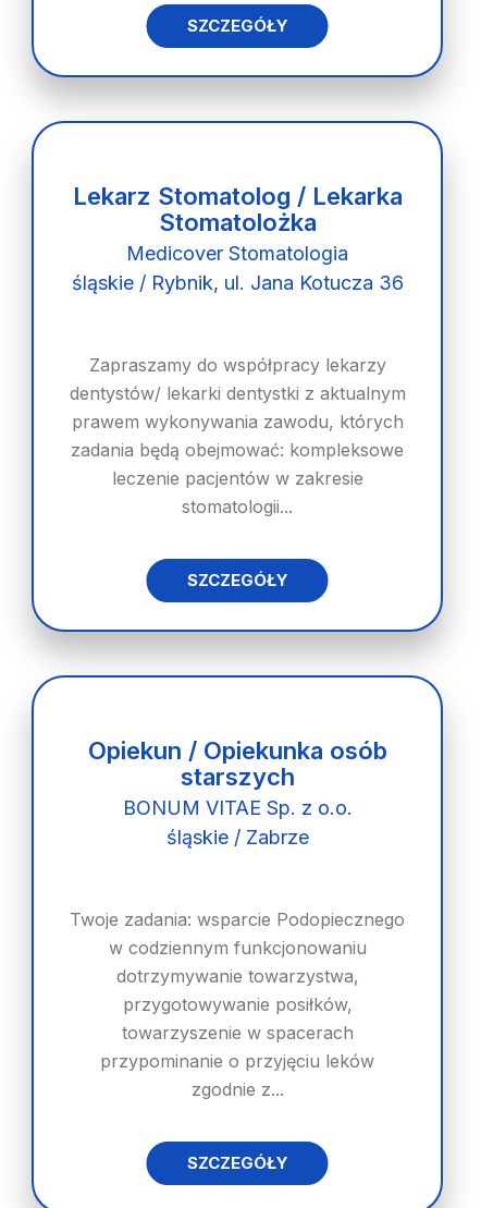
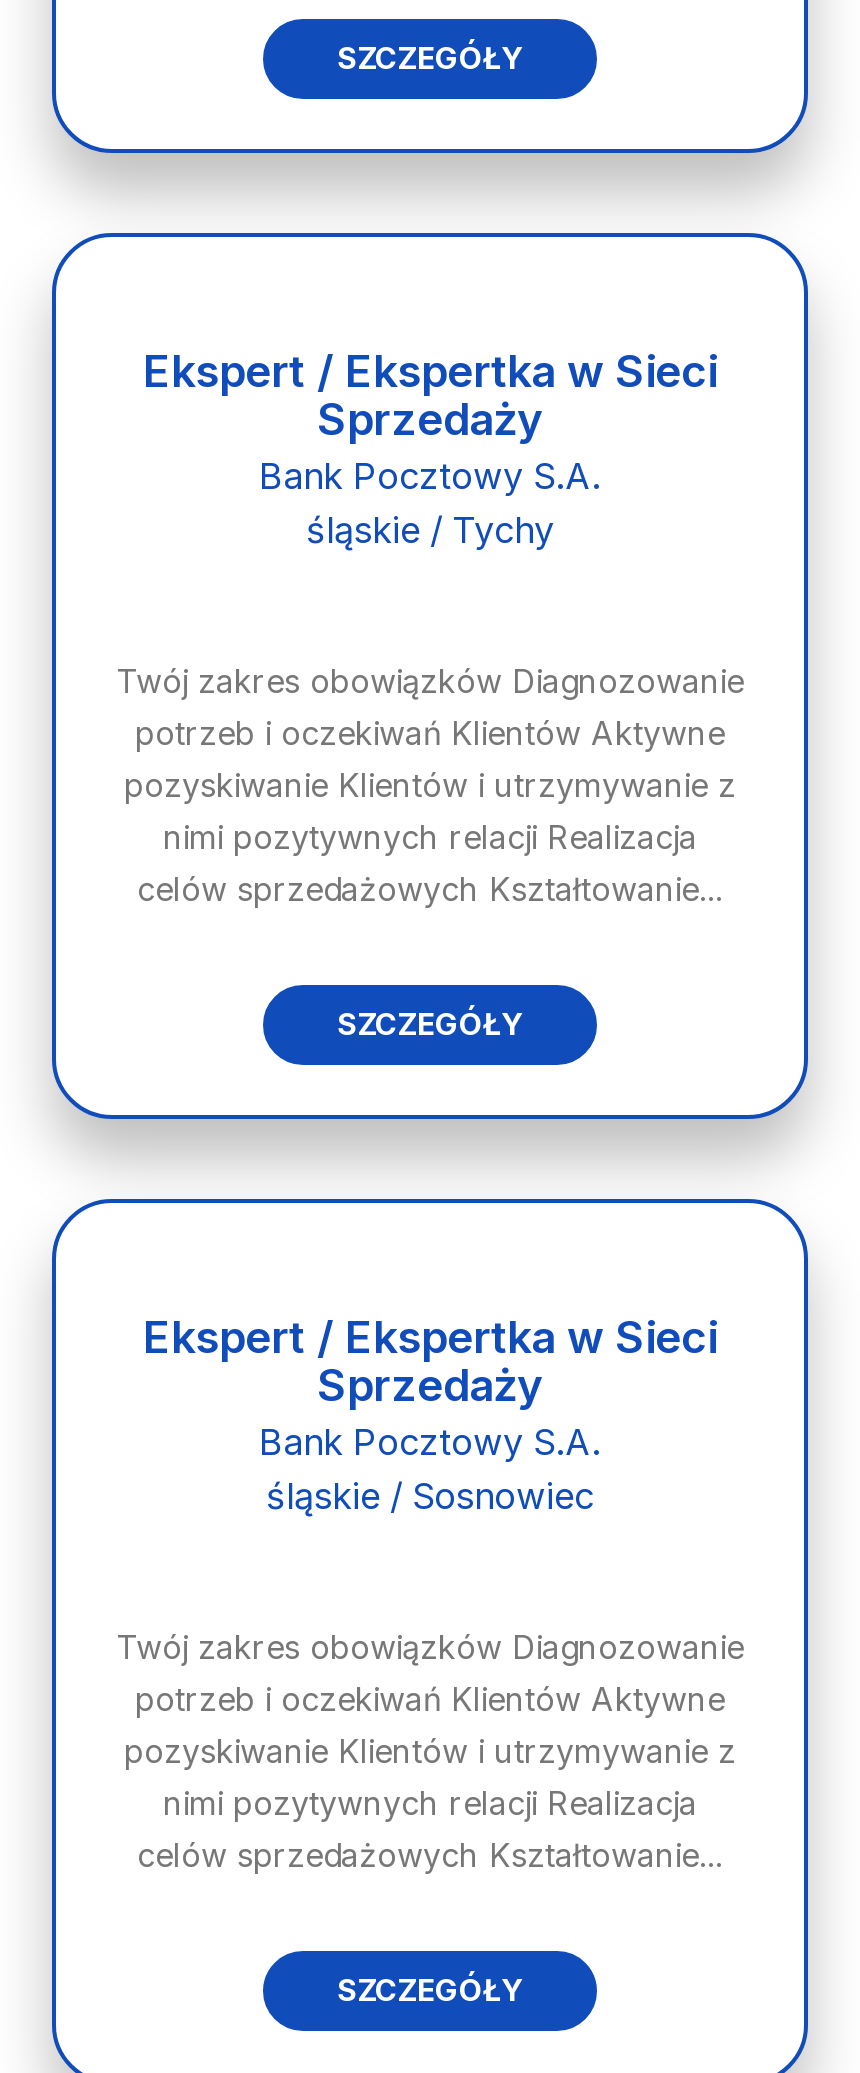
- Lekarz Stomatolog / Lekarka
- Stomatolożka
- Medicover Stomatologia
- śląskie / Rybnik, ul. Jana Kotucza 36
+ Ekspert / Ekspertka w Sieci
+ Sprzedaży
+ Bank Pocztowy S.A.
+ śląskie / Tychy

- Zapraszamy do współpracy lekarzy
- dentystów/ lekarki dentystki z aktualnym
- prawem wykonywania zawodu, których
- zadania będą obejmować: kompleksowe
- leczenie pacjentów w zakresie
- stomatologii...
+ Twój zakres obowiązków Diagnozowanie
+ potrzeb i oczekiwań Klientów Aktywne
+ pozyskiwanie Klientów i utrzymywanie z
+ nimi pozytywnych relacji Realizacja
+ celów sprzedażowych Kształtowanie...

- Opiekun / Opiekunka osób
- starszych
- BONUM VITAE Sp. z o.o.
- śląskie / Zabrze
+ Ekspert / Ekspertka w Sieci
+ Sprzedaży
+ Bank Pocztowy S.A.
+ śląskie / Sosnowiec

- Twoje zadania: wsparcie Podopiecznego
- w codziennym funkcjonowaniu
- dotrzymywanie towarzystwa,
- przygotowywanie posiłków,
- towarzyszenie w spacerach
- przypominanie o przyjęciu leków
- zgodnie z...
+ Twój zakres obowiązków Diagnozowanie
+ potrzeb i oczekiwań Klientów Aktywne
+ pozyskiwanie Klientów i utrzymywanie z
+ nimi pozytywnych relacji Realizacja
+ celów sprzedażowych Kształtowanie...
